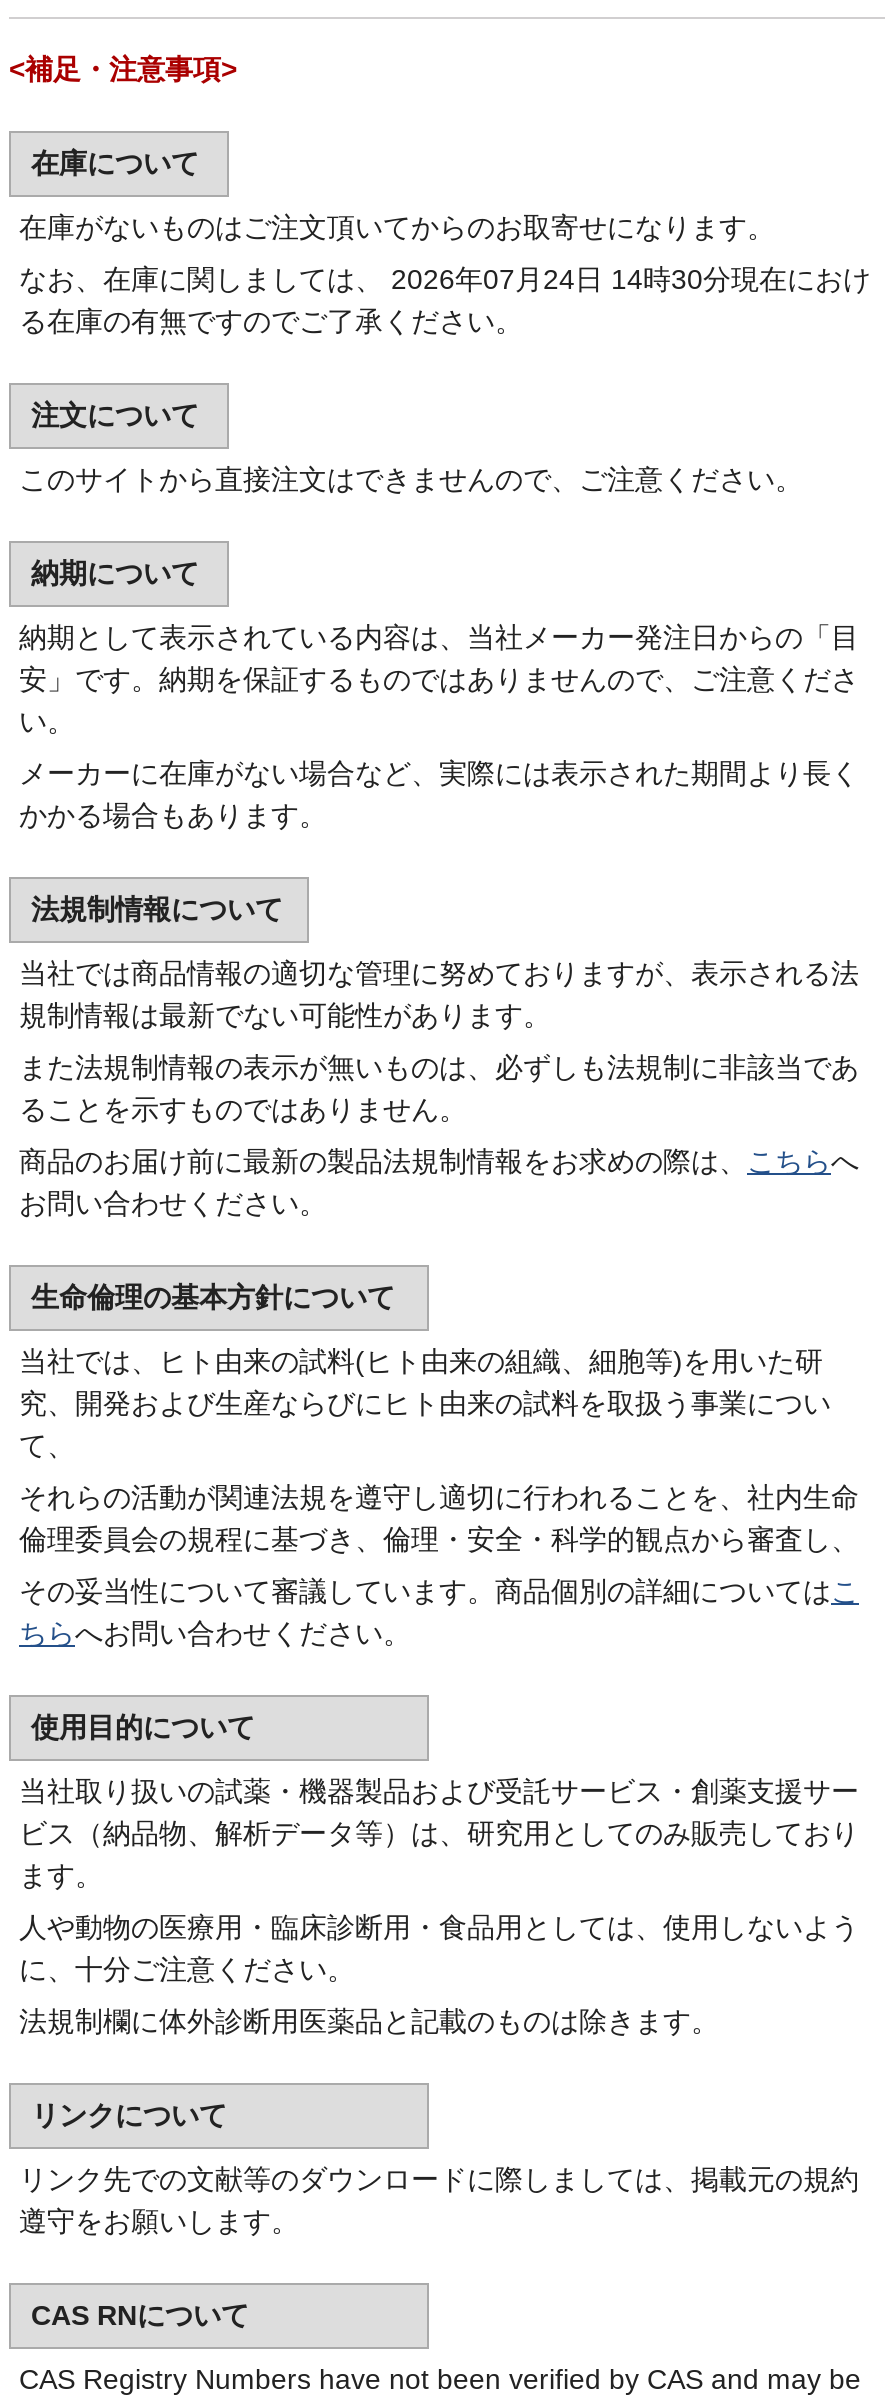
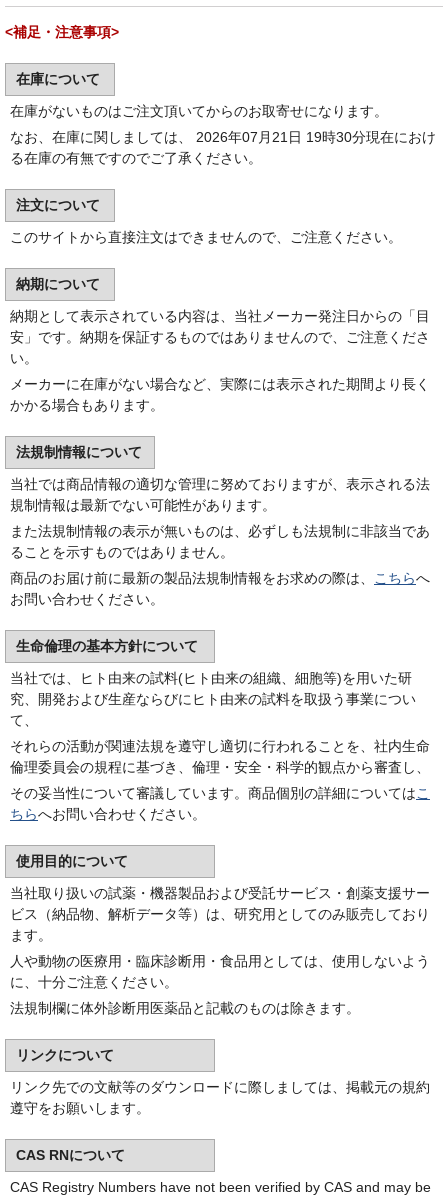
- なお、在庫に関しましては、 2026年07月24日 14時30分現在におけ
+ なお、在庫に関しましては、 2026年07月21日 19時30分現在におけ
